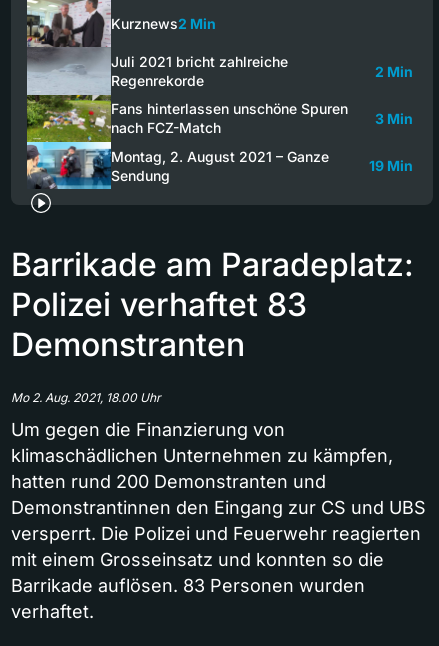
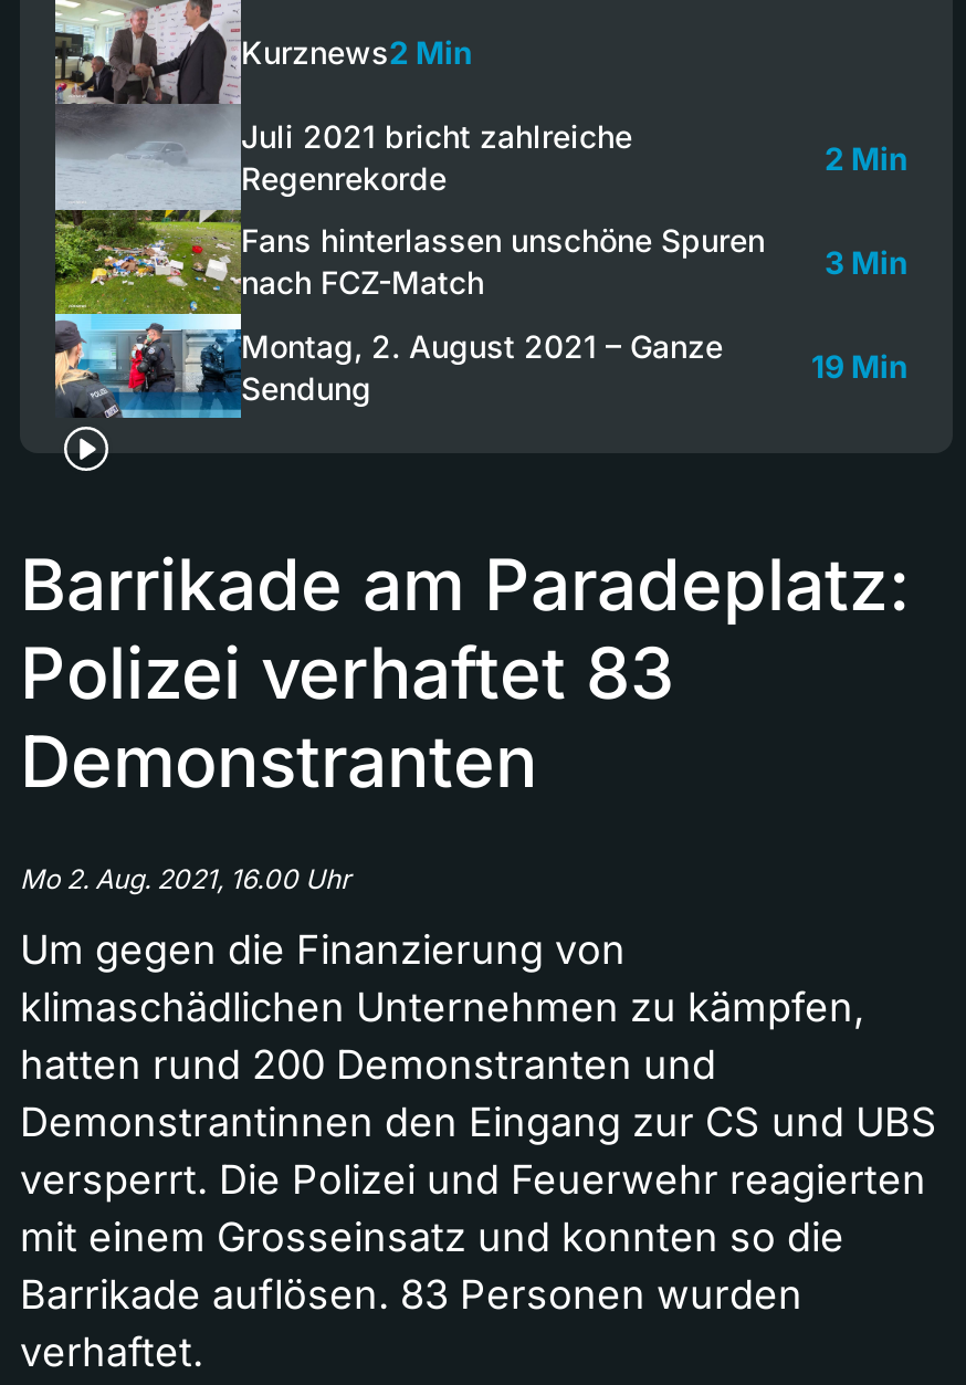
- Mo 2. Aug. 2021, 18.00 Uhr
+ Mo 2. Aug. 2021, 16.00 Uhr
